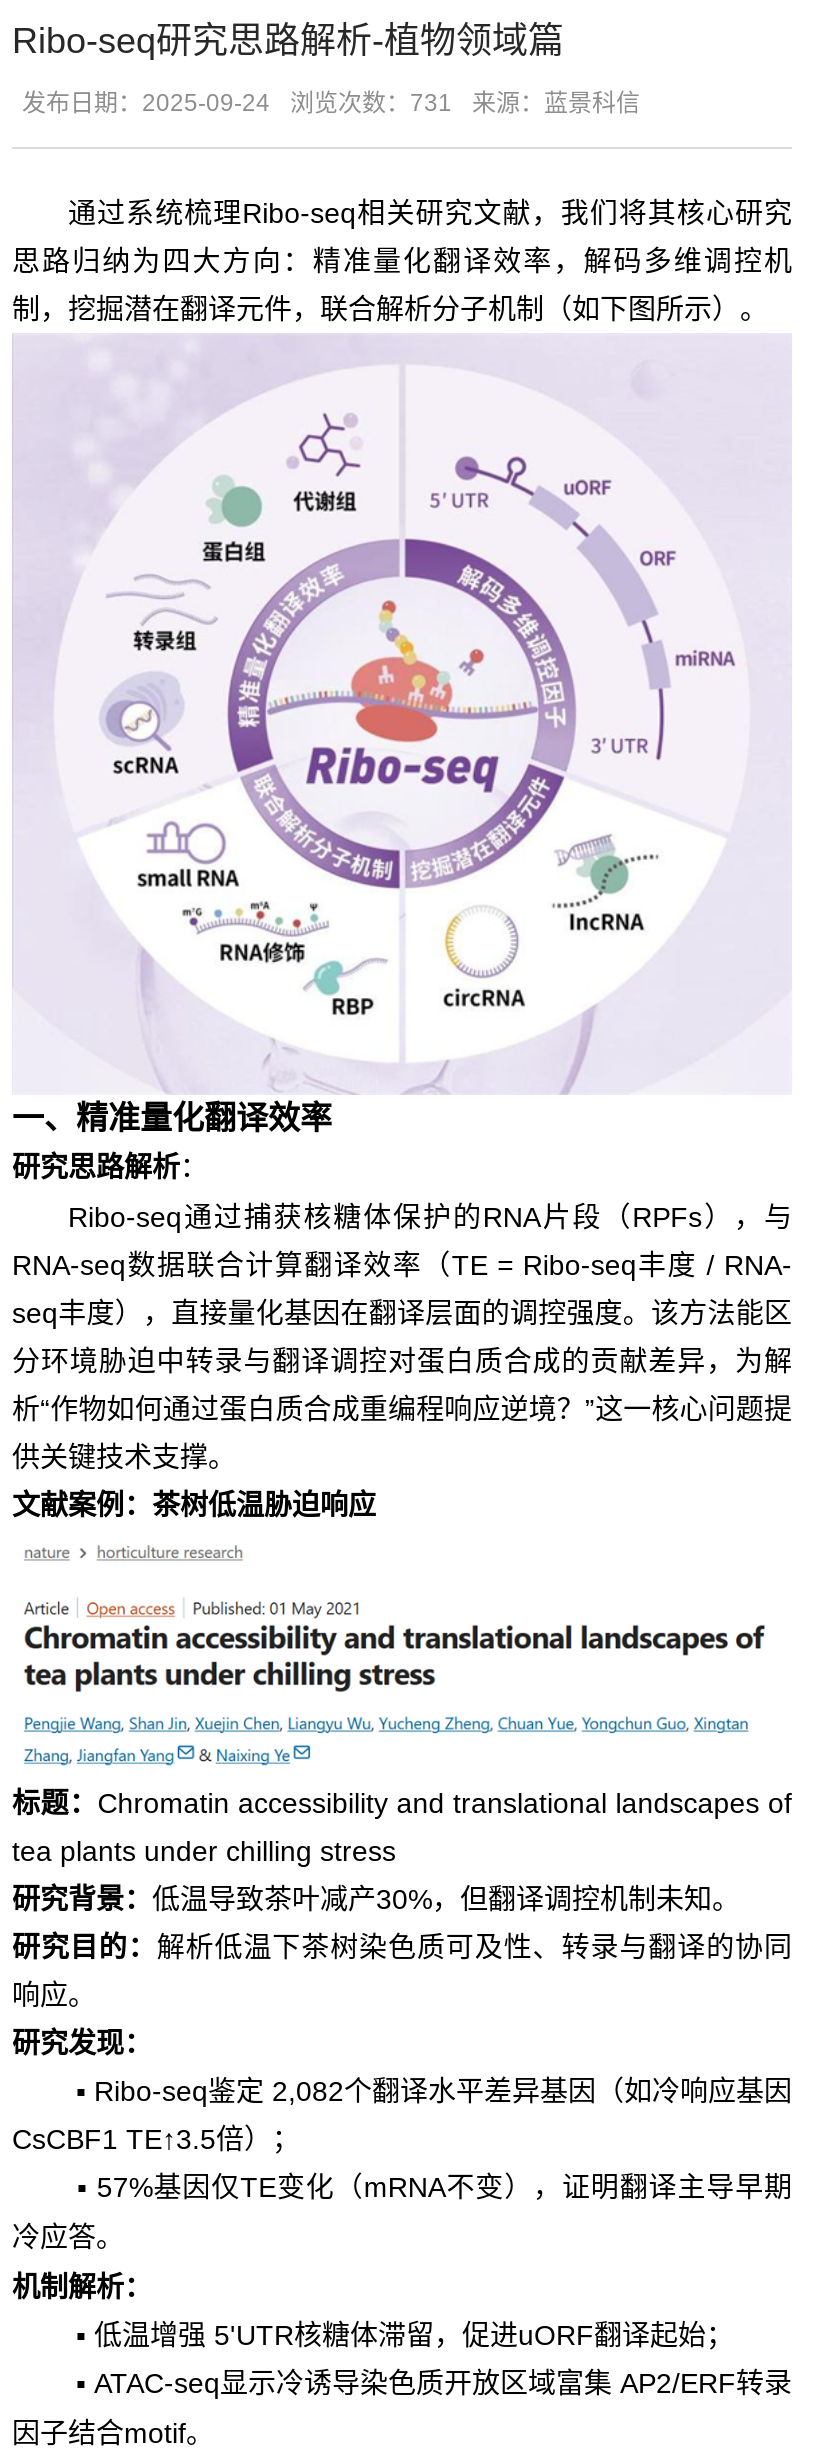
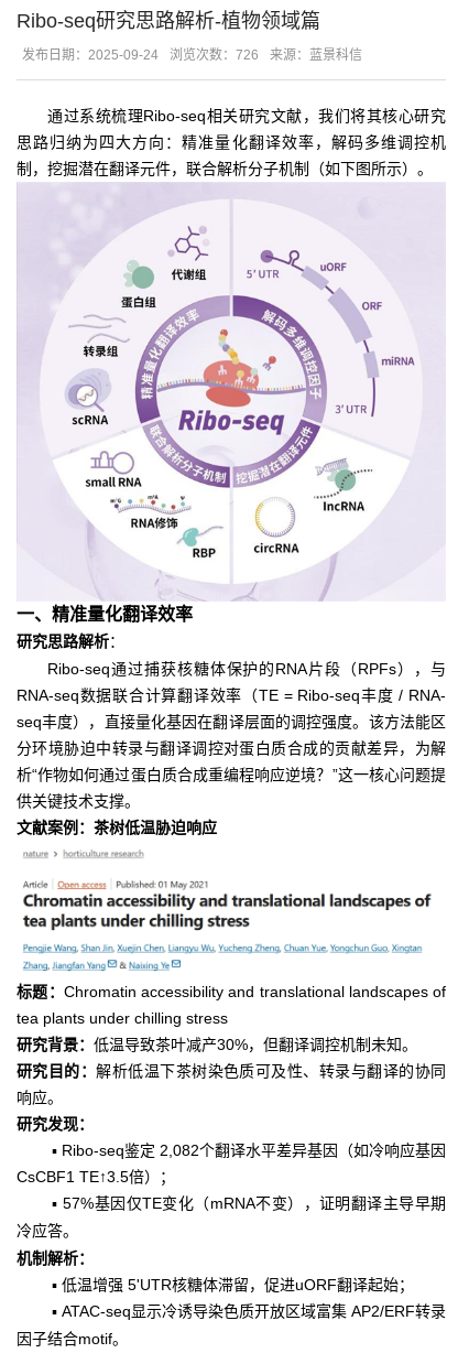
- 发布日期：2025-09-24 浏览次数：731 来源：蓝景科信
+ 发布日期：2025-09-24 浏览次数：726 来源：蓝景科信
